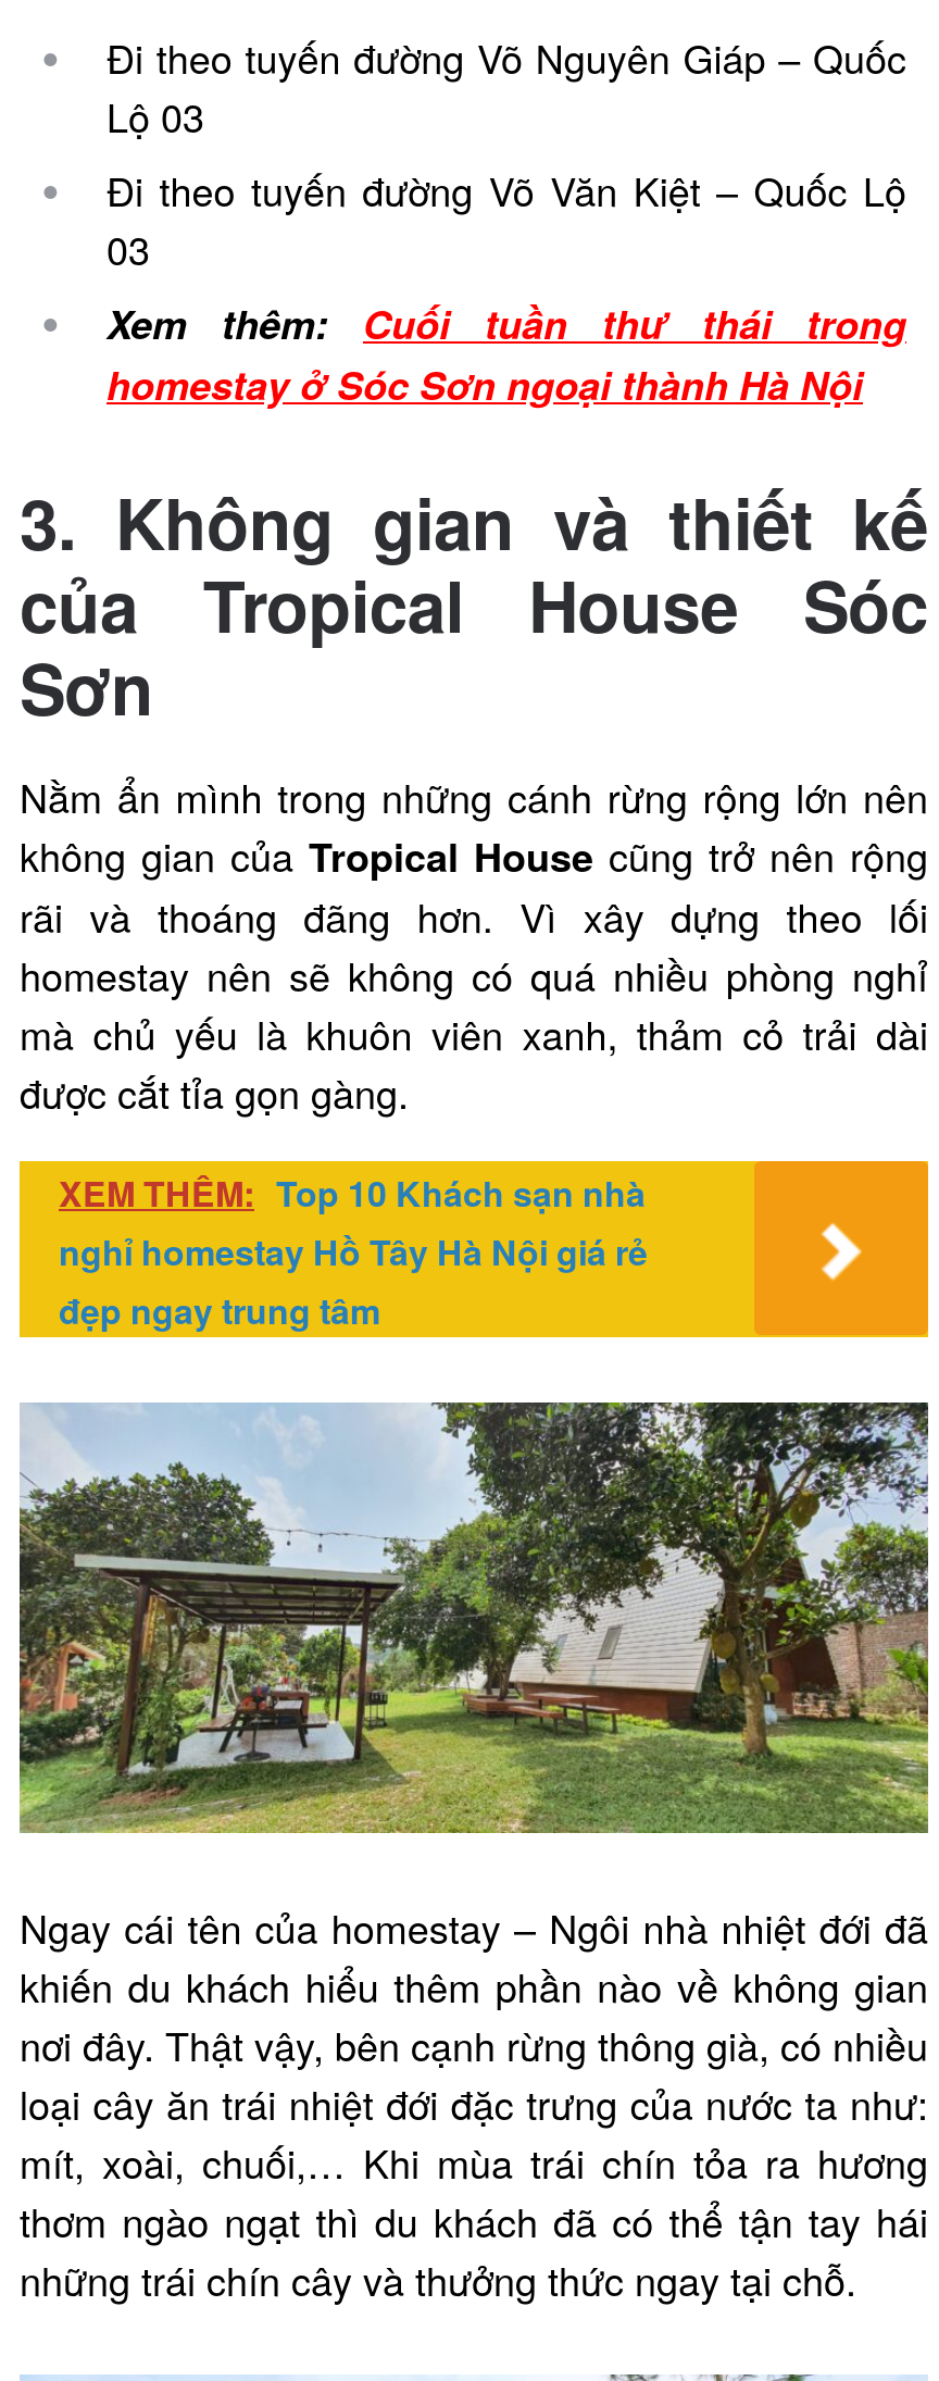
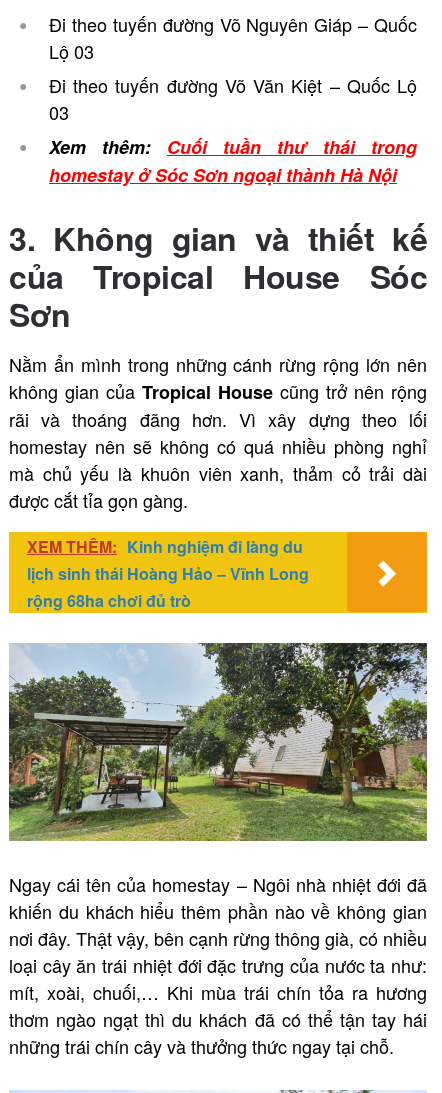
- XEM THÊM: Top 10 Khách sạn nhà
- nghỉ homestay Hồ Tây Hà Nội giá rẻ
- đẹp ngay trung tâm
+ XEM THÊM: Kinh nghiệm đi làng du
+ lịch sinh thái Hoàng Hảo – Vĩnh Long
+ rộng 68ha chơi đủ trò
